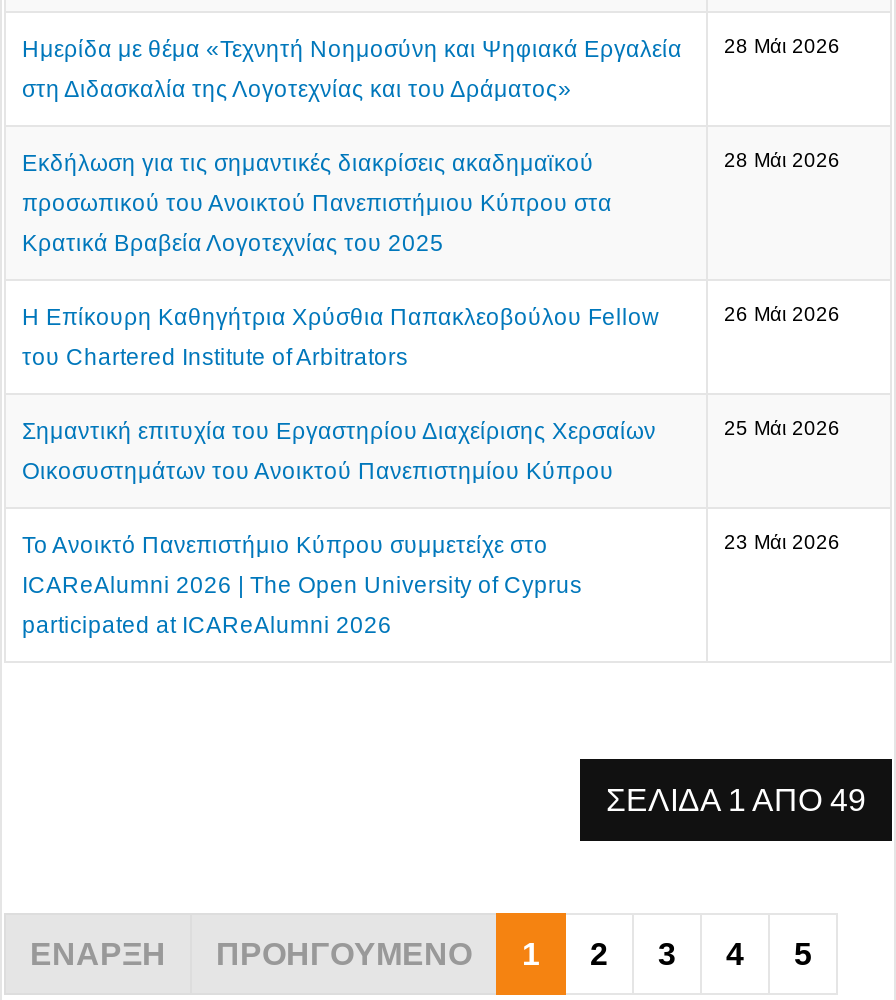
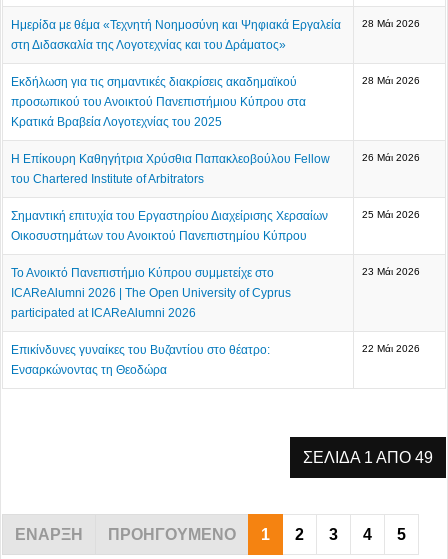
+ Επικίνδυνες γυναίκες του Βυζαντίου στο θέατρο:
+ Ενσαρκώνοντας τη Θεοδώρα

+ 22 Μάι 2026
